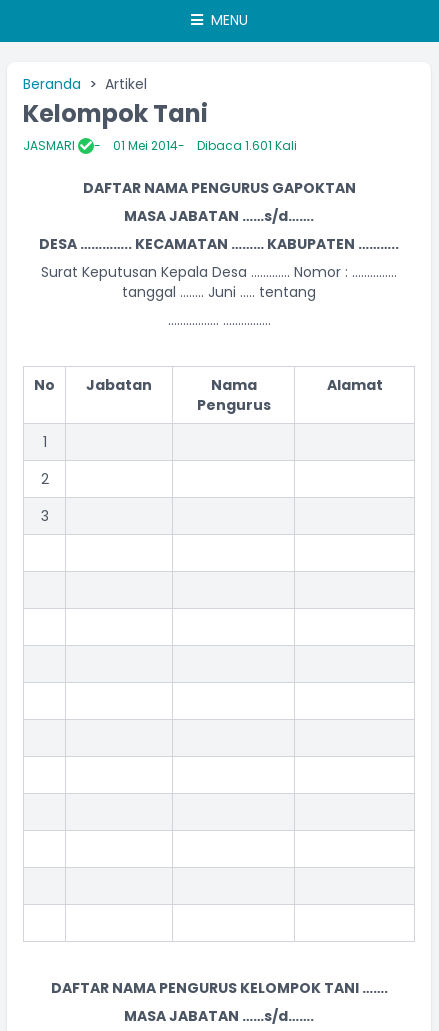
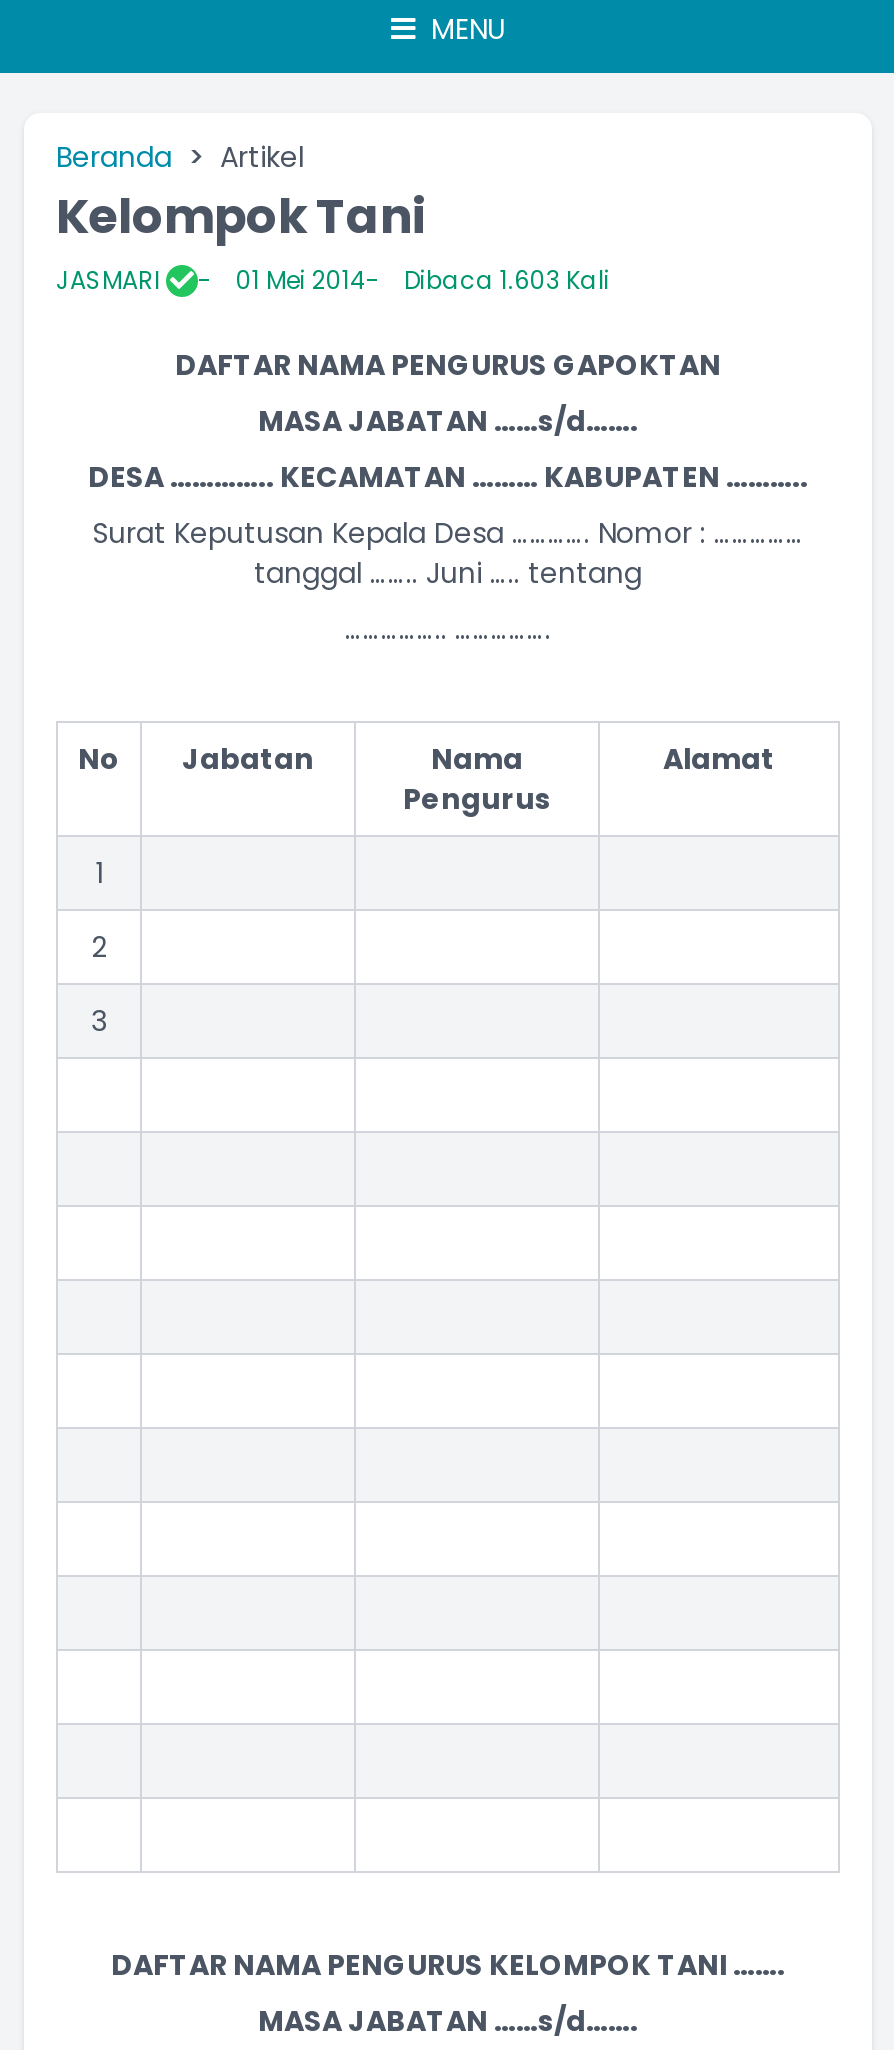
- 01 Mei 2014 Dibaca 1.601 Kali
+ 01 Mei 2014 Dibaca 1.603 Kali
